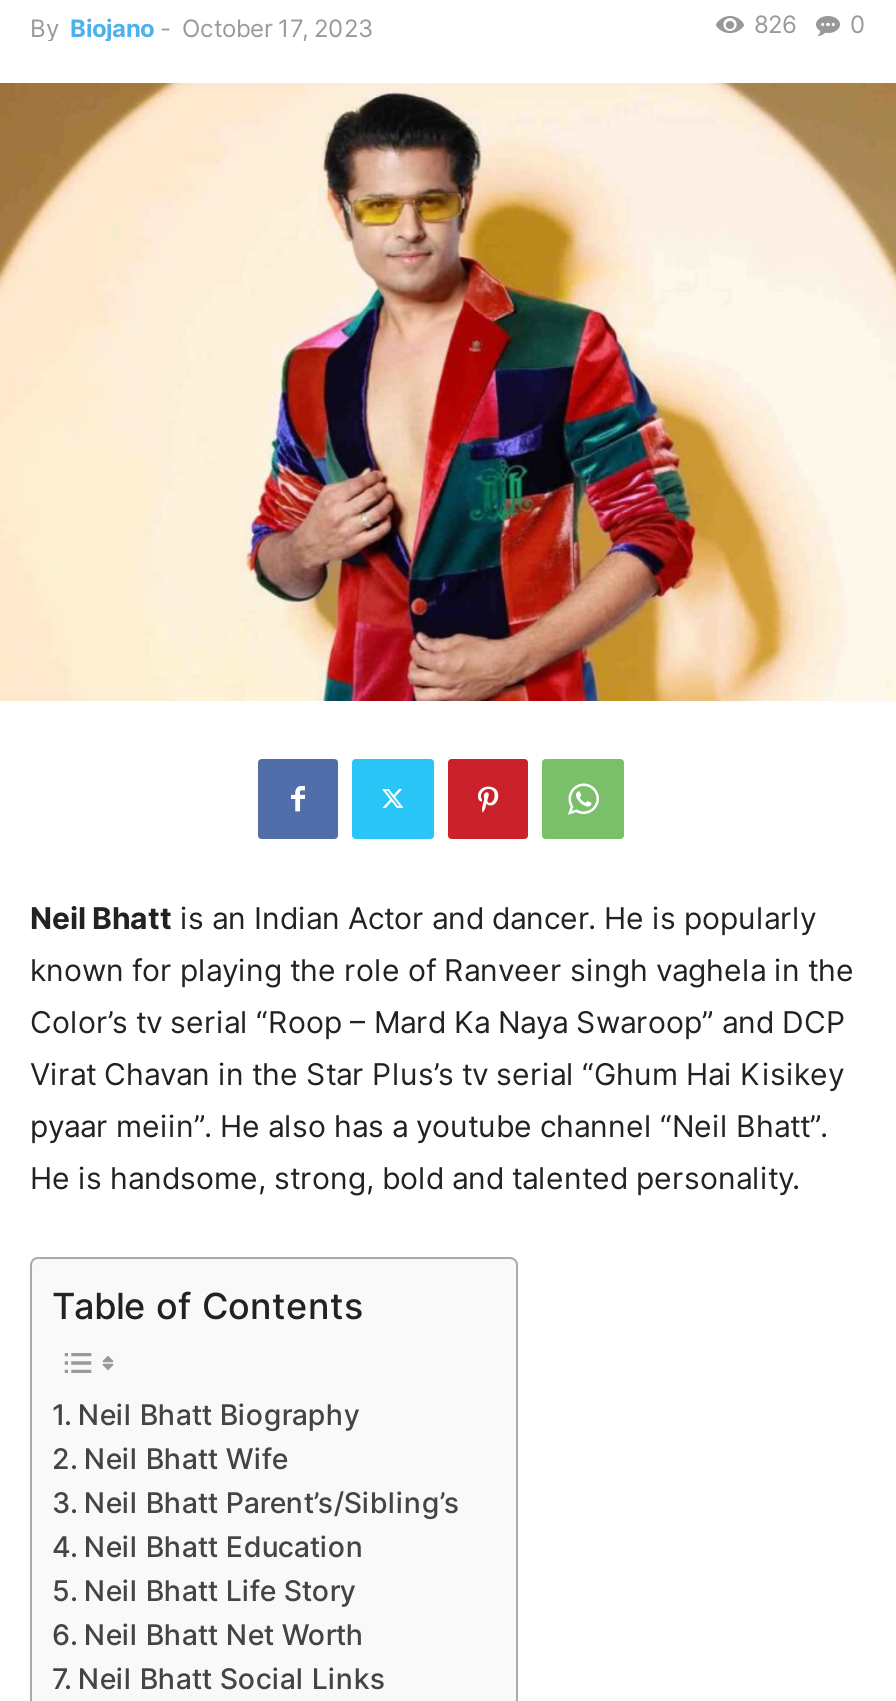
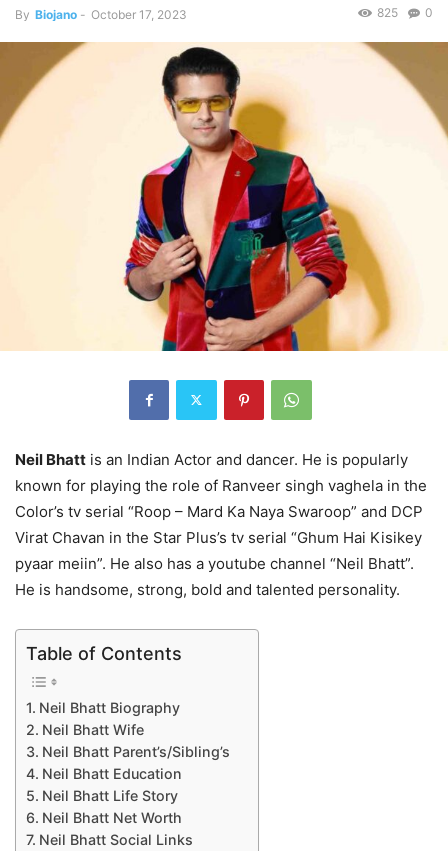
- 826 0
+ 825 0
